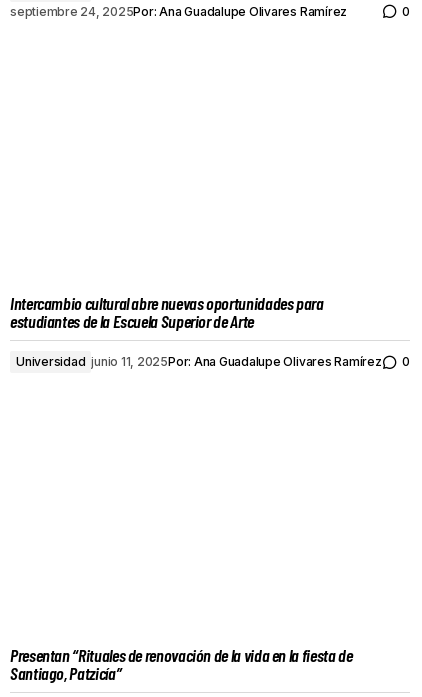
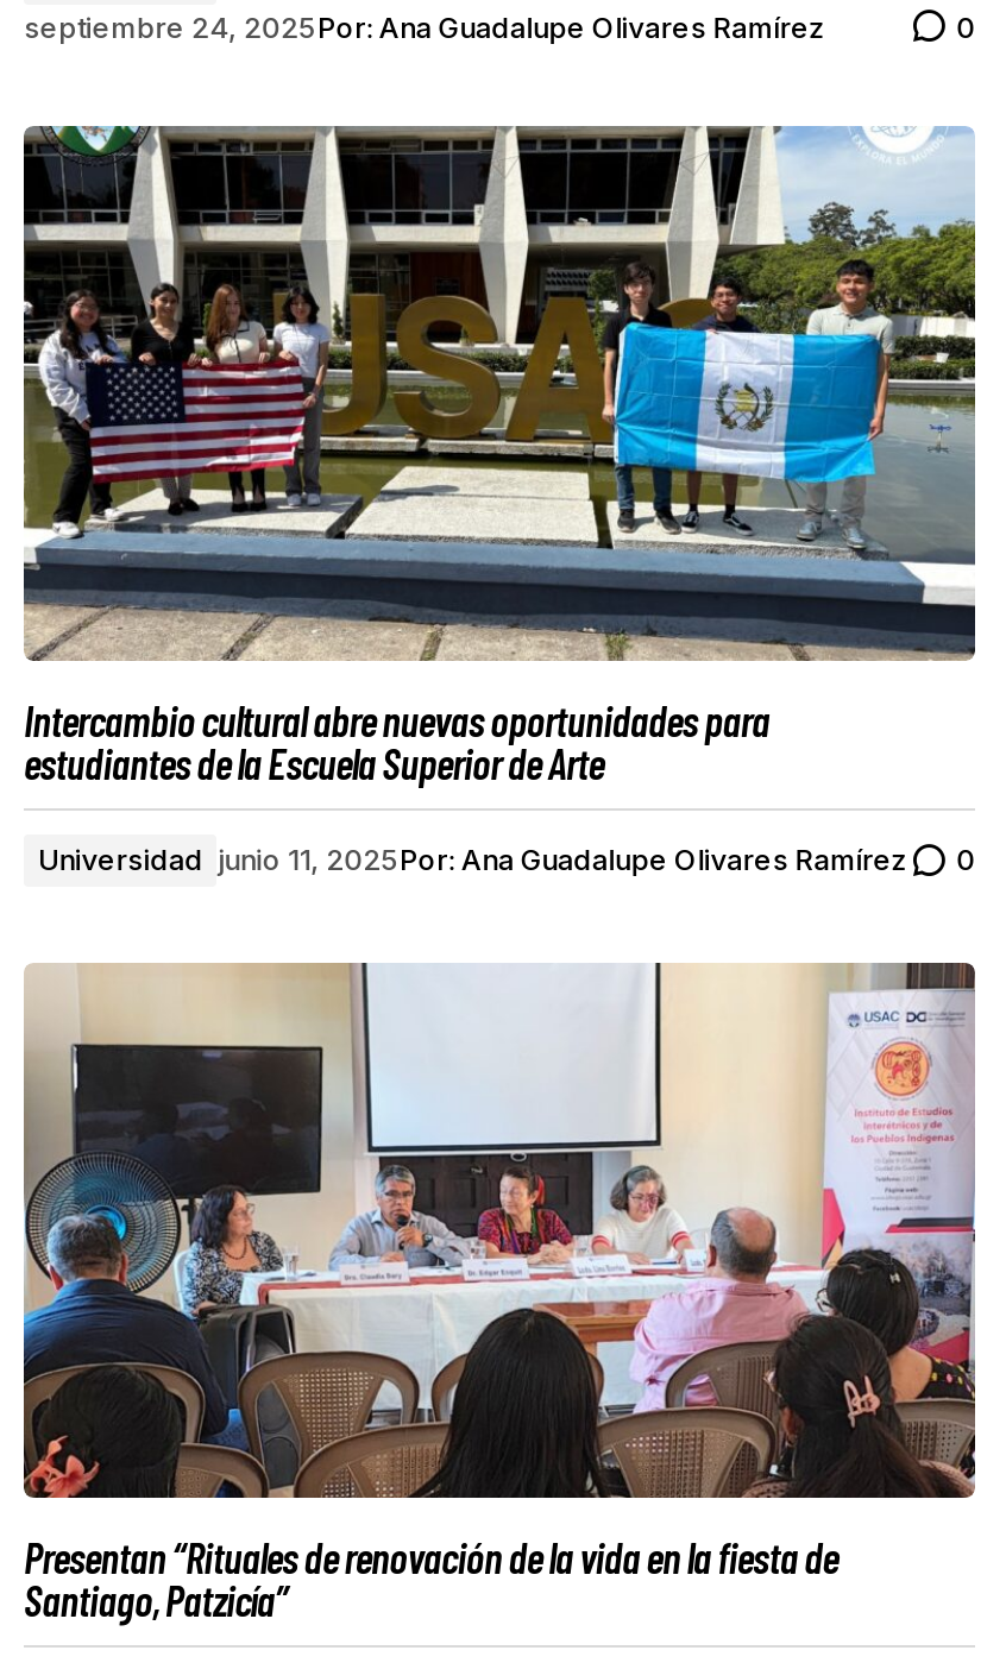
+ [image]

+ [image]
